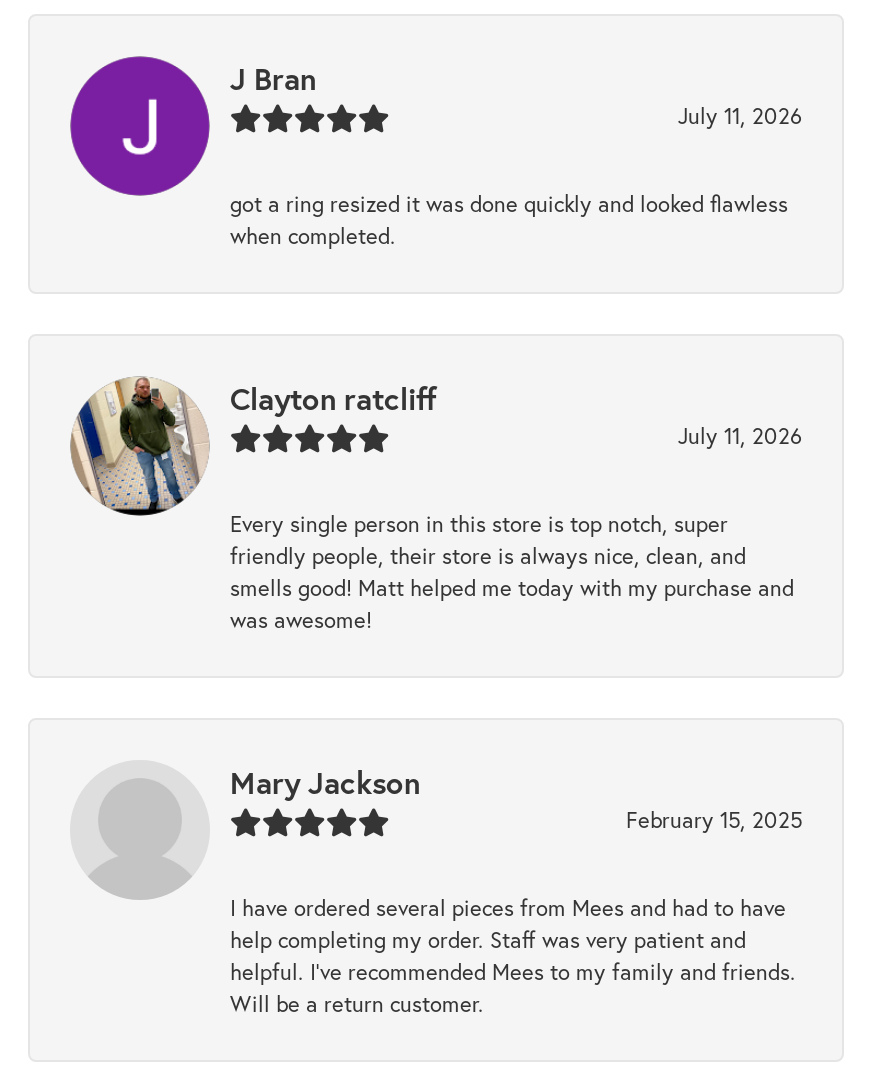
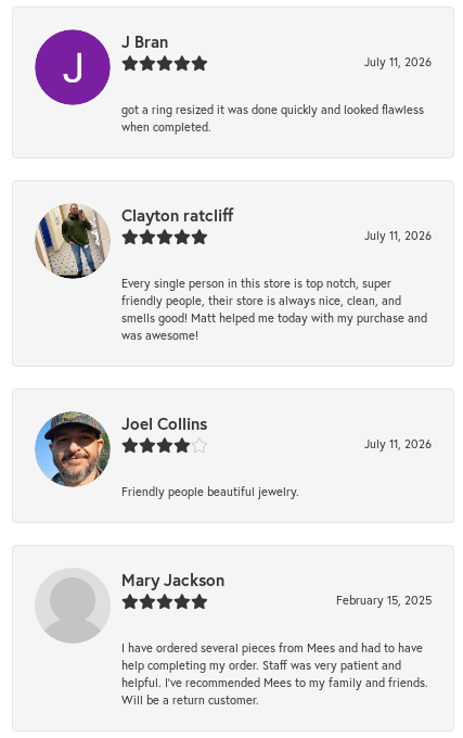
+ [image]
+ Joel Collins
+ July 11, 2026
+ Friendly people beautiful jewelry.
